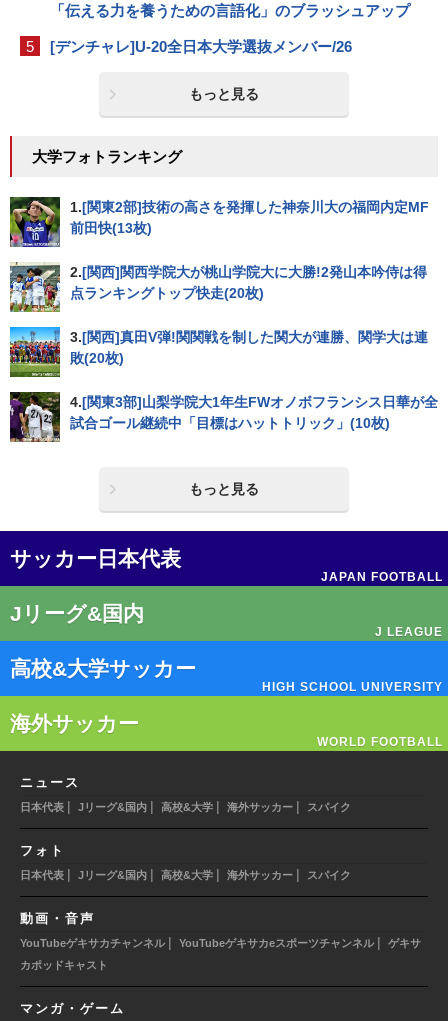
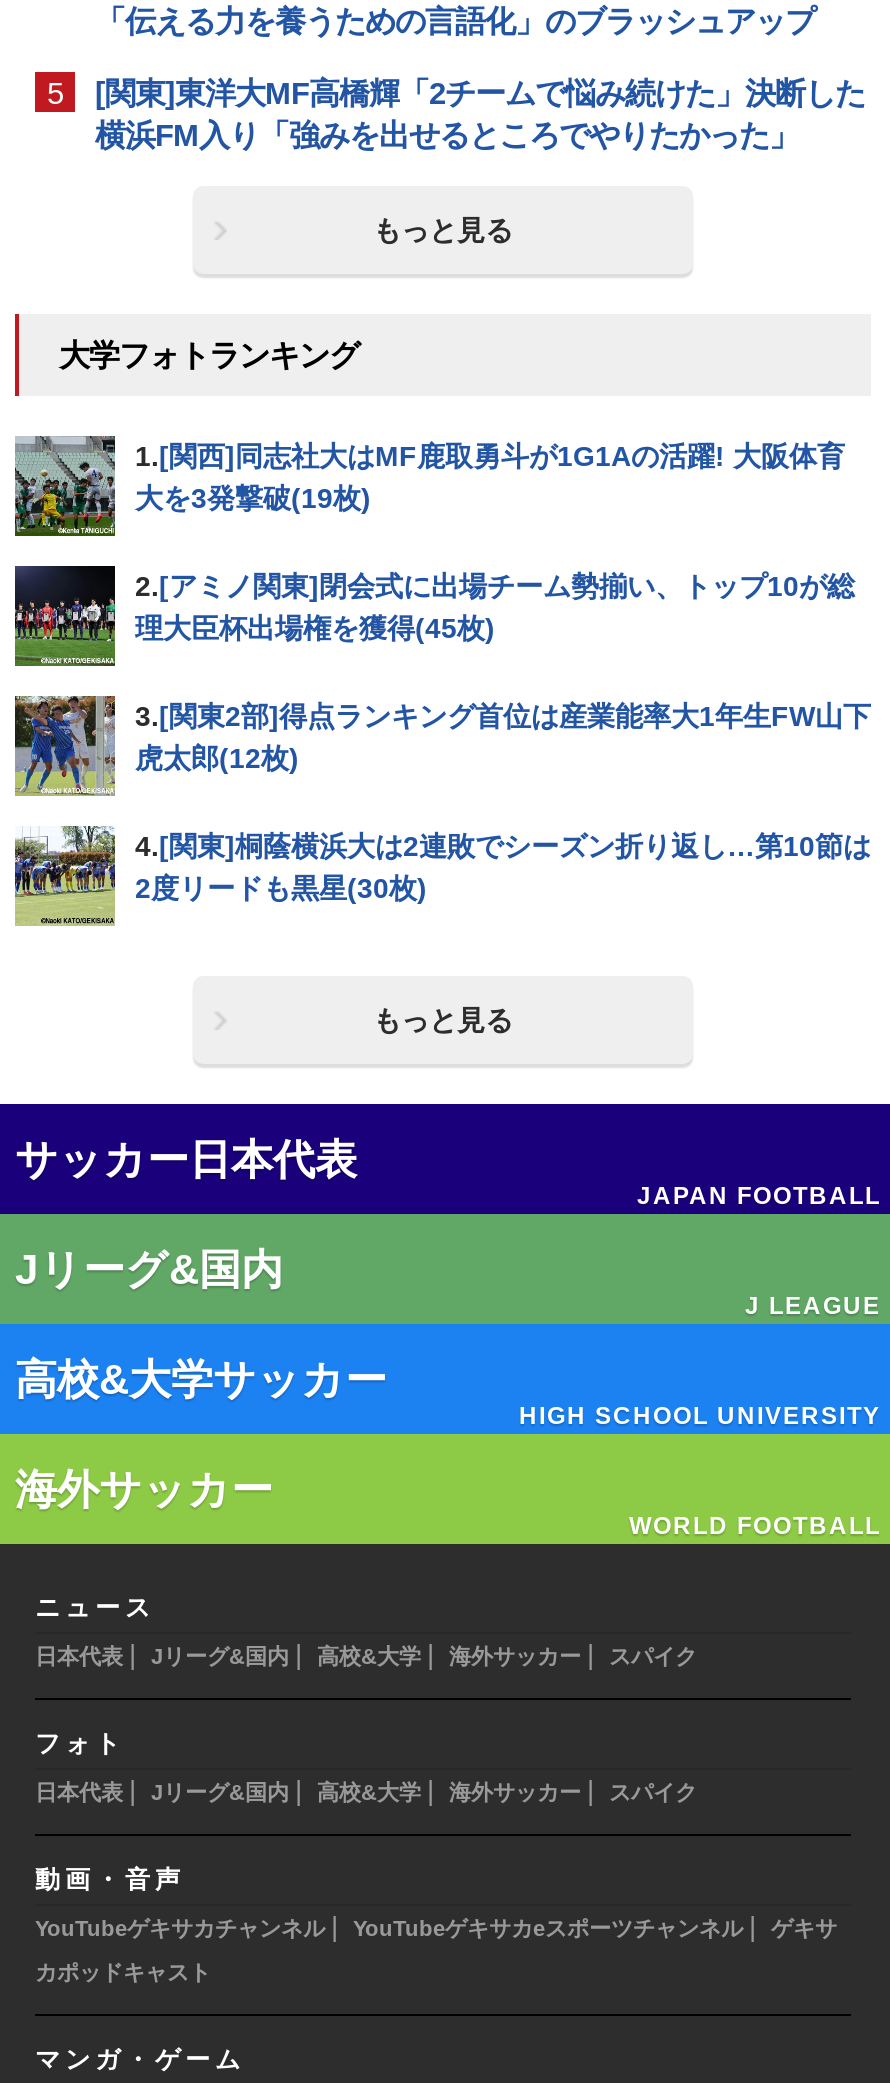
- [デンチャレ]U-20全日本大学選抜メンバー/26
+ [関東]東洋大MF高橋輝「2チームで悩み続けた」決断した
+ 横浜FM入り「強みを出せるところでやりたかった」

- [image]
- 1.[関東2部]技術の高さを発揮した神奈川大の福岡内定MF
- 前田快(13枚)
+ [image]
+ 1.[関西]同志社大はMF鹿取勇斗が1G1Aの活躍! 大阪体育
+ 大を3発撃破(19枚)

- [image]
- 2.[関西]関西学院大が桃山学院大に大勝!2発山本吟侍は得
- 点ランキングトップ快走(20枚)
+ [image]
+ 2.[アミノ関東]閉会式に出場チーム勢揃い、トップ10が総
+ 理大臣杯出場権を獲得(45枚)

- [image]
- 3.[関西]真田V弾!関関戦を制した関大が連勝、関学大は連
- 敗(20枚)
+ [image]
+ 3.[関東2部]得点ランキング首位は産業能率大1年生FW山下
+ 虎太郎(12枚)

- [image]
- 4.[関東3部]山梨学院大1年生FWオノボフランシス日華が全
- 試合ゴール継続中「目標はハットトリック」(10枚)
+ [image]
+ 4.[関東]桐蔭横浜大は2連敗でシーズン折り返し…第10節は
+ 2度リードも黒星(30枚)
